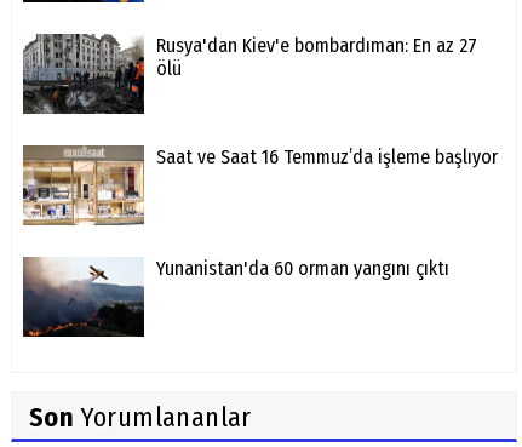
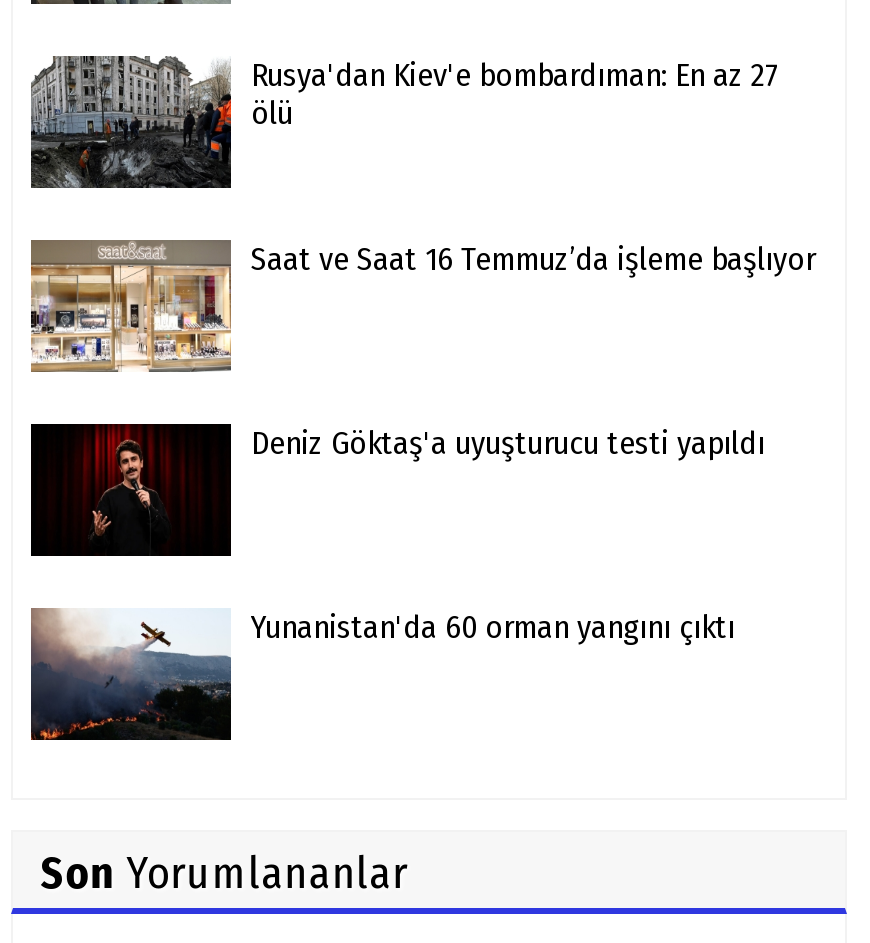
+ [image]
+ Deniz Göktaş'a uyuşturucu testi yapıldı
